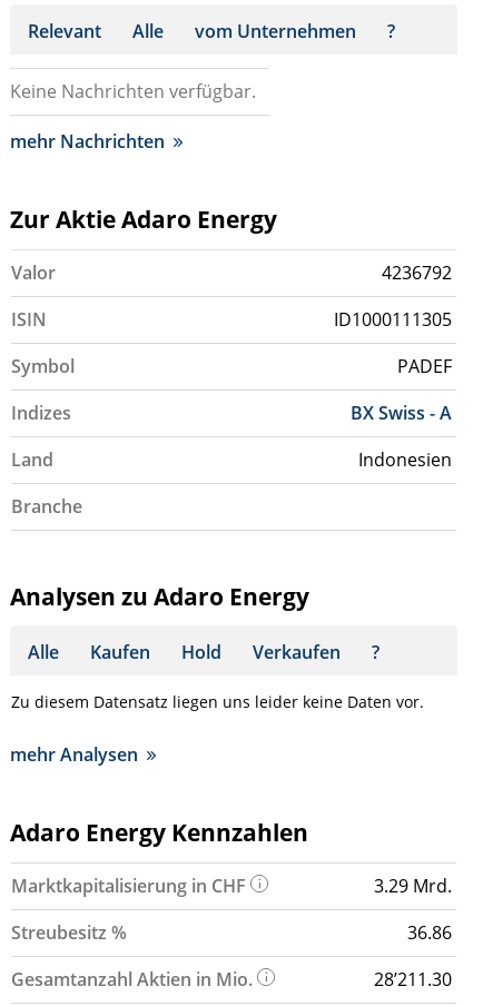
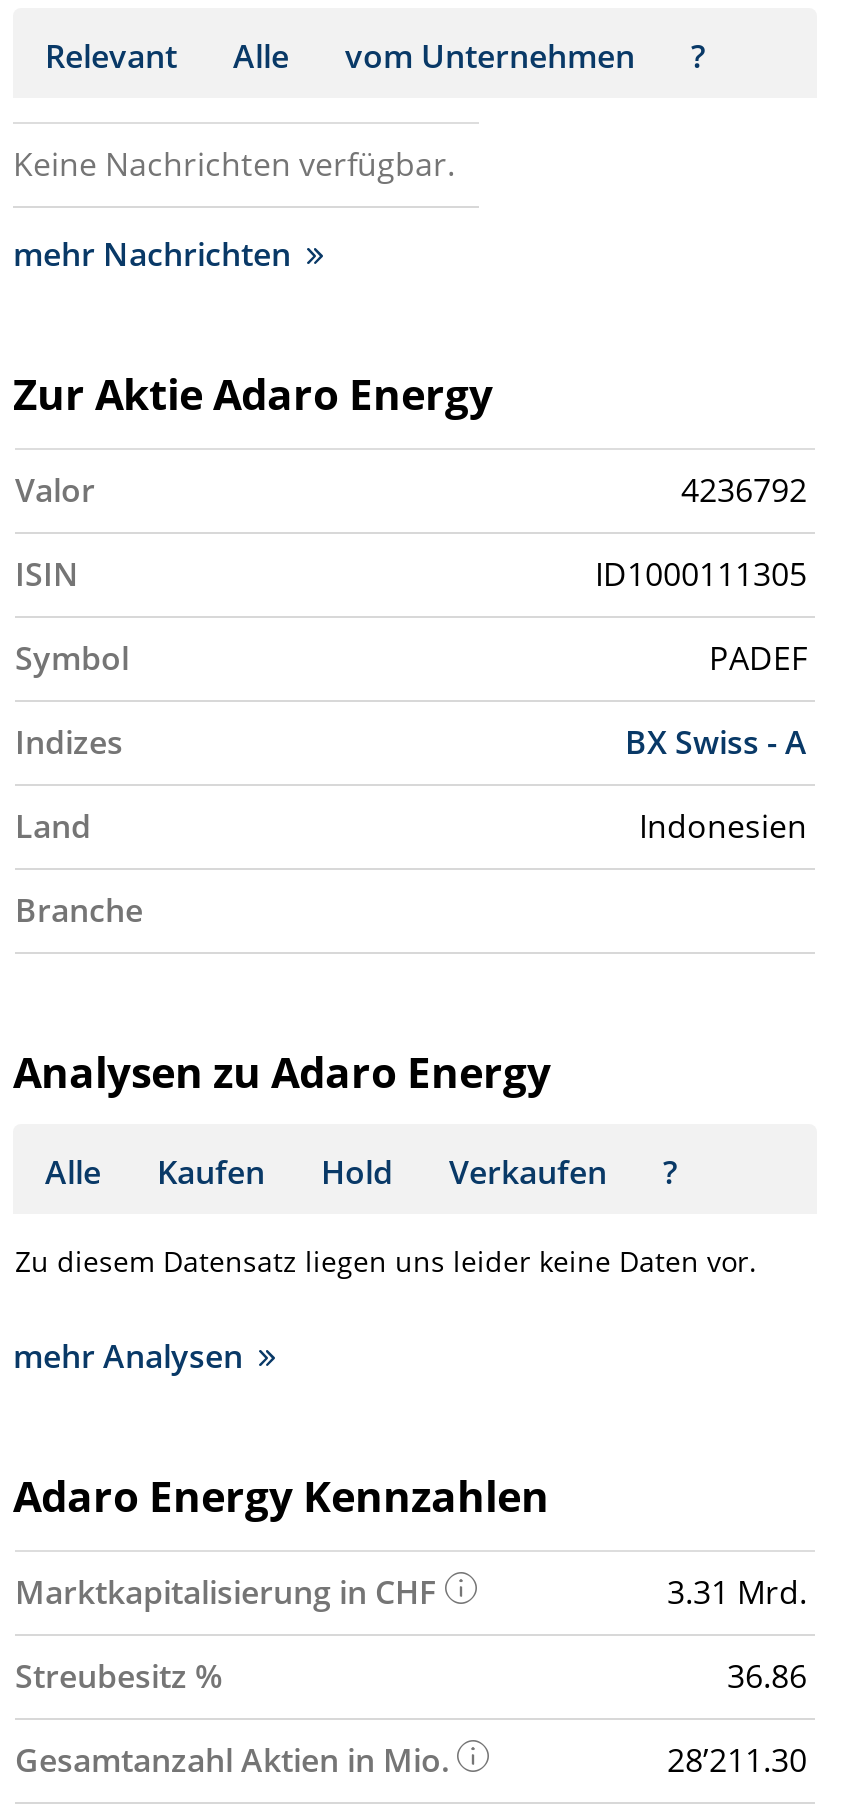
- 3.29 Mrd.
+ 3.31 Mrd.
